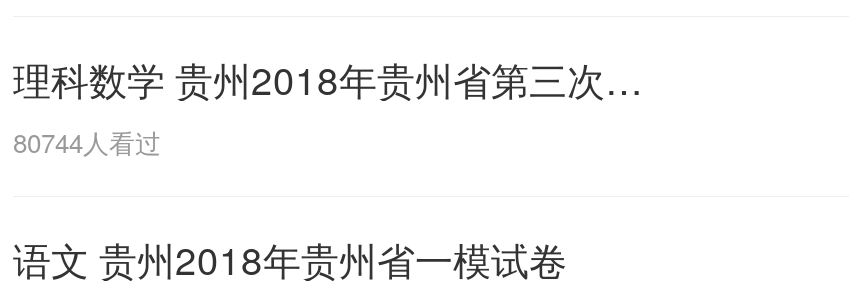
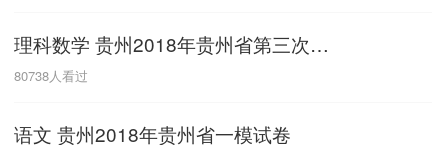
- 80744人看过
+ 80738人看过
